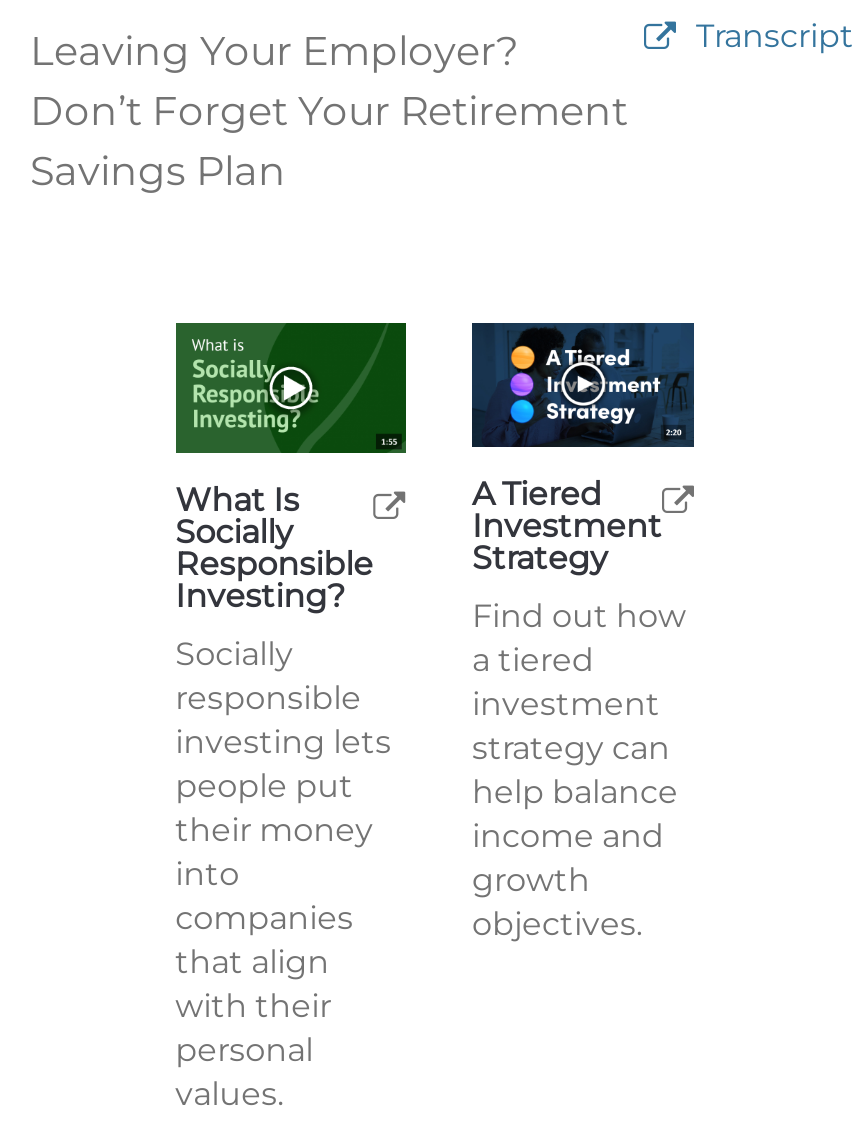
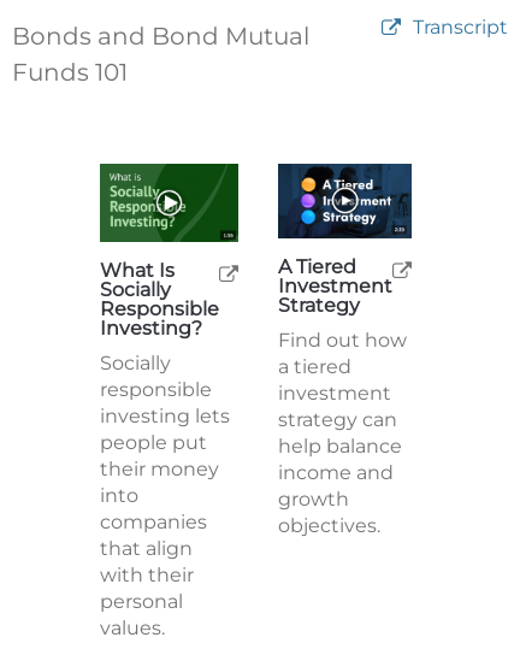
- Leaving Your Employer?
- Don’t Forget Your Retirement
- Savings Plan
+ Bonds and Bond Mutual
+ Funds 101
